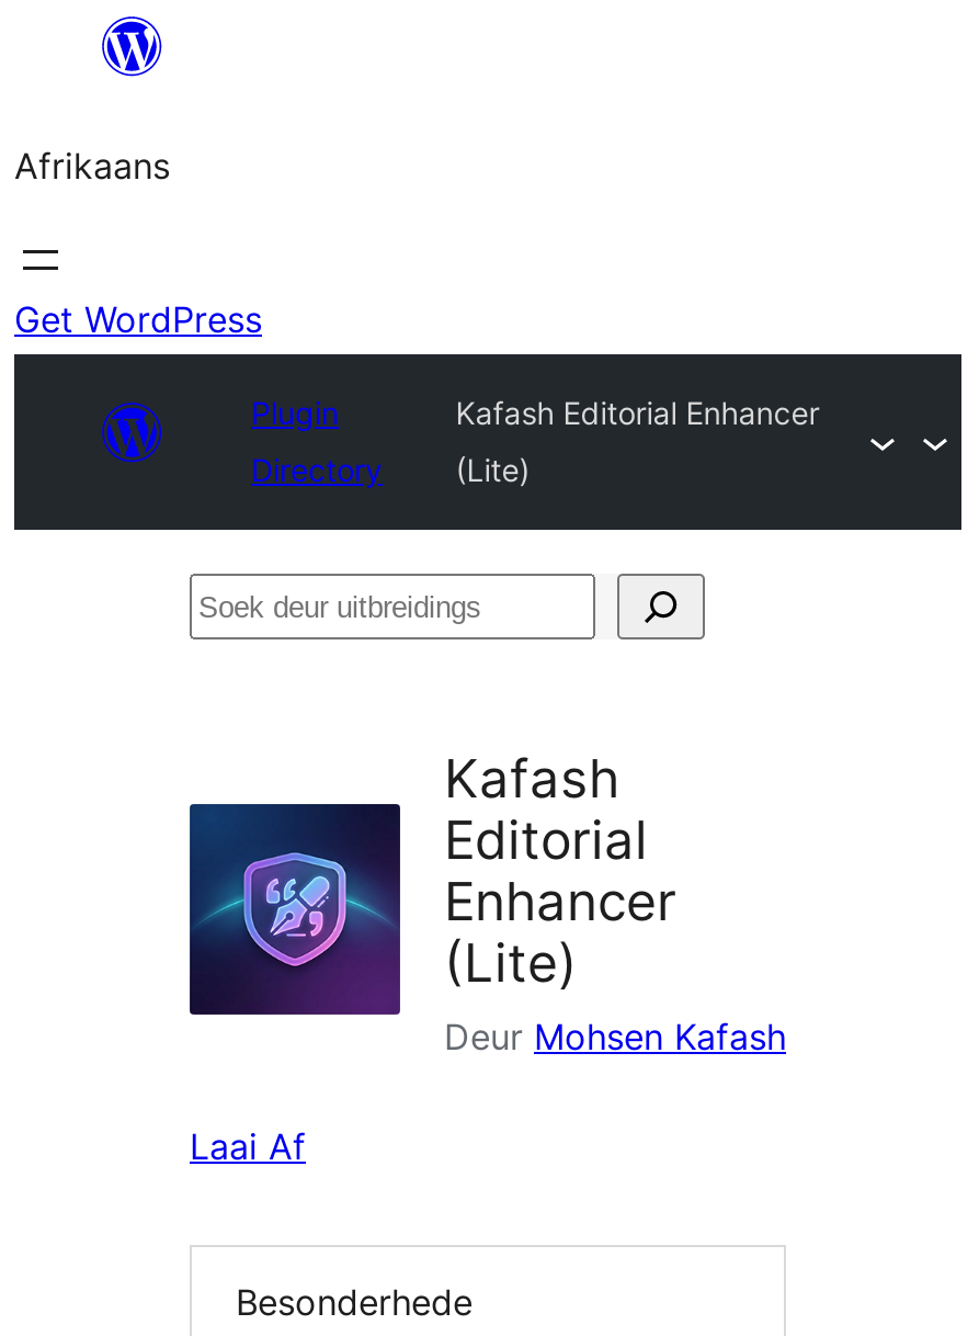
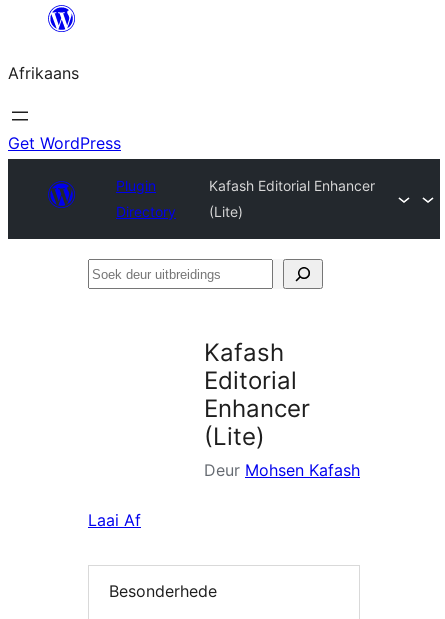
- [image]
